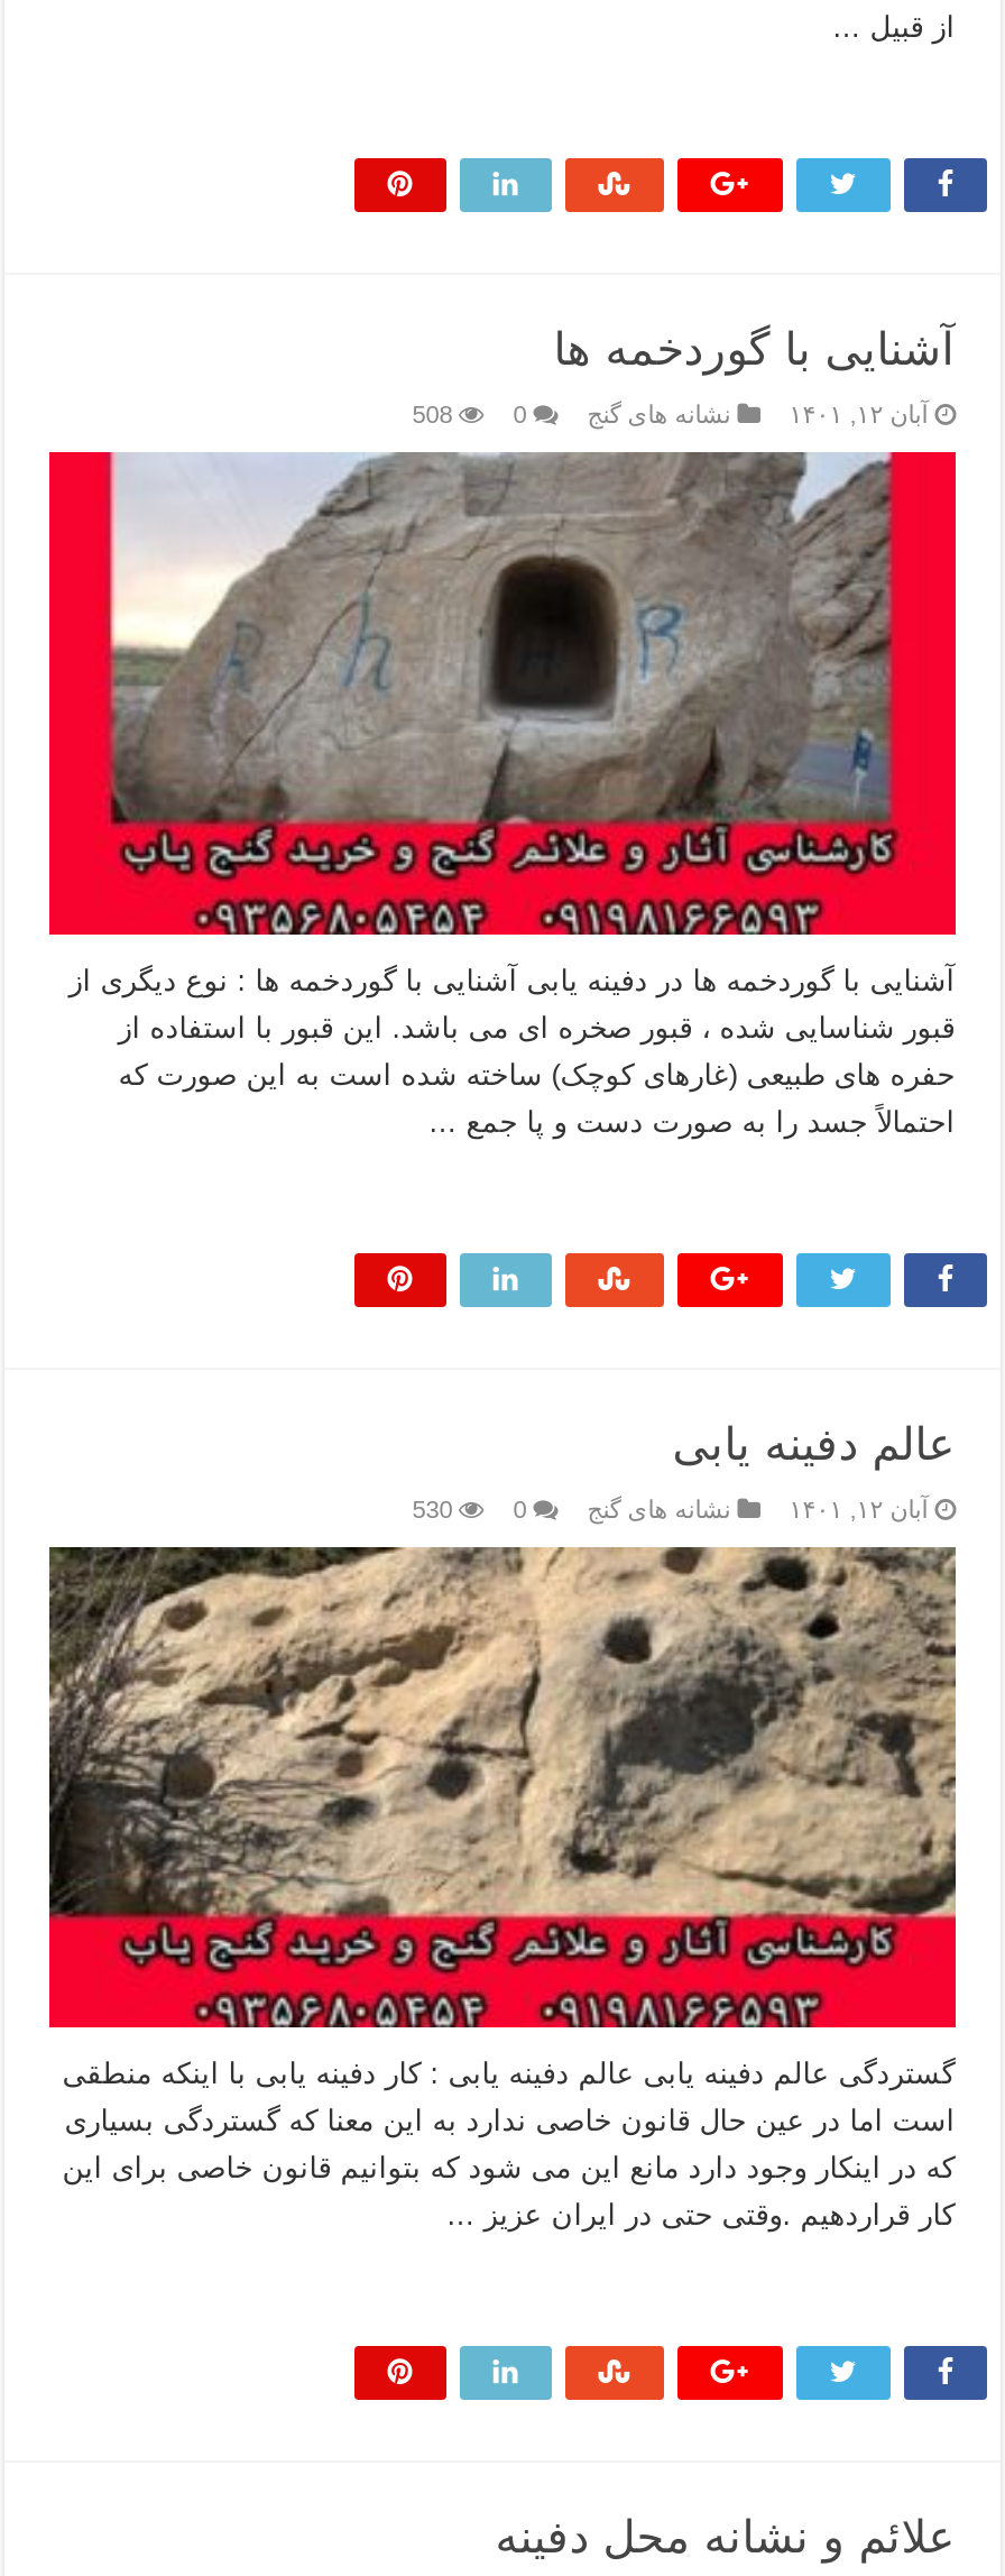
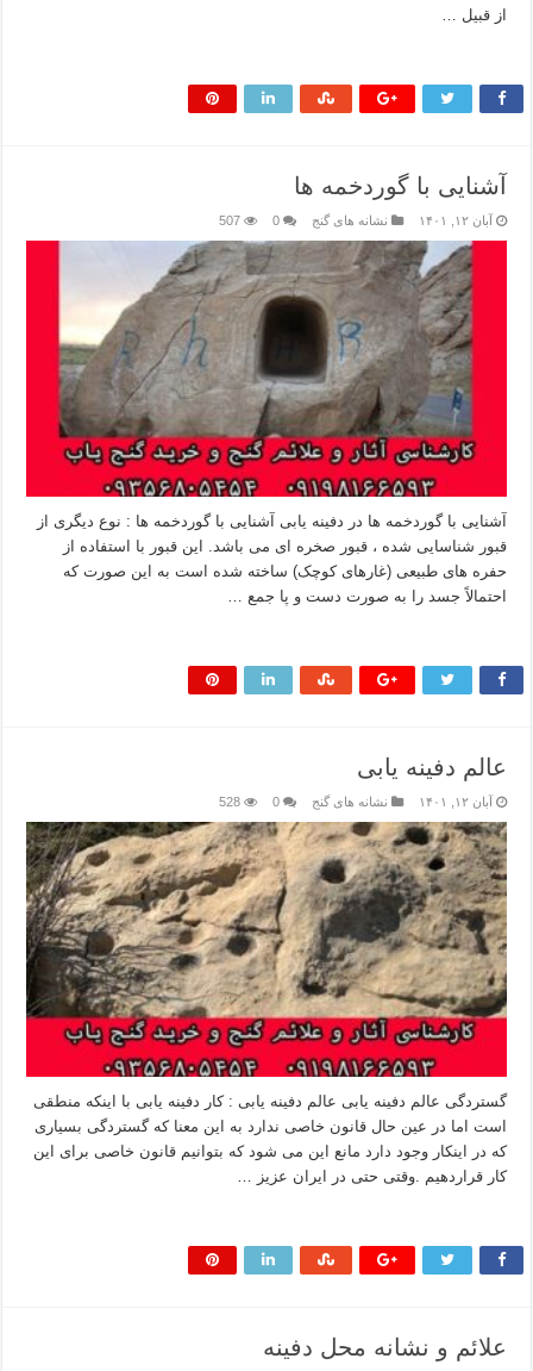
- 508
+ 507

- 530
+ 528
